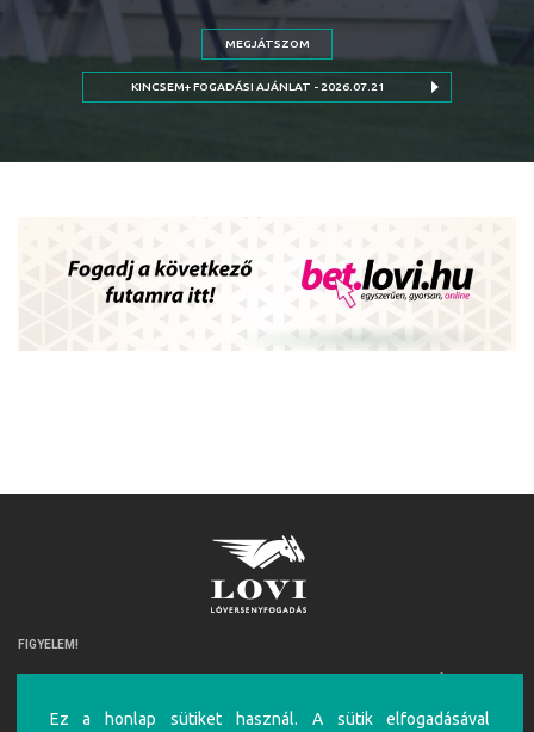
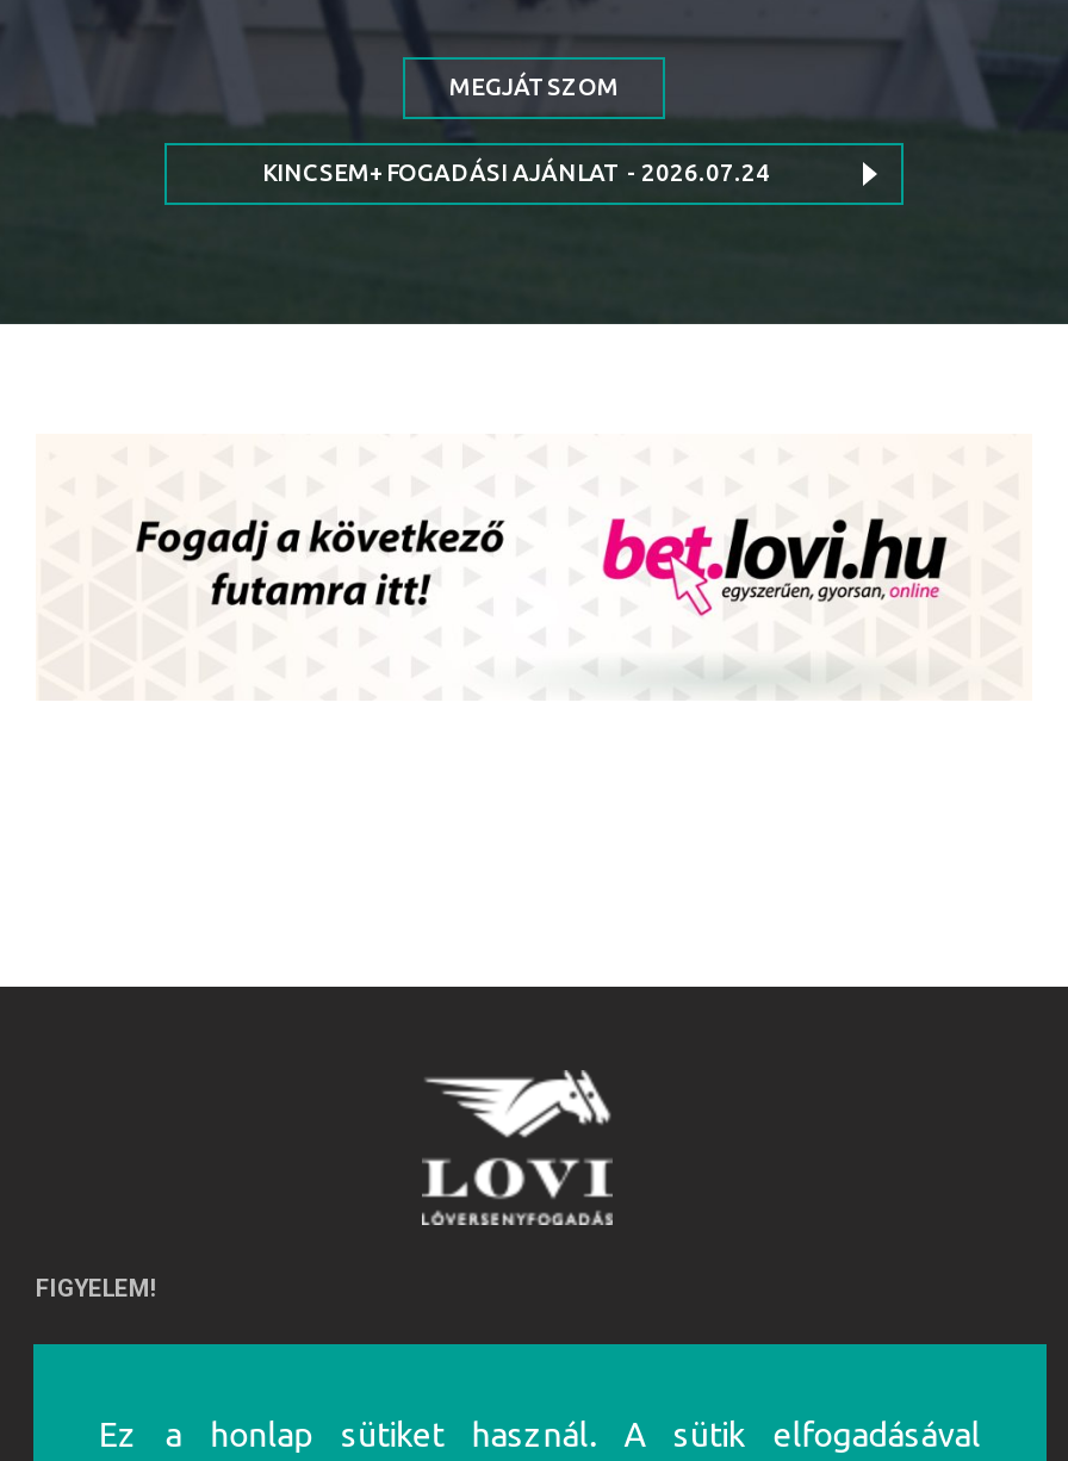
- KINCSEM+ FOGADÁSI AJÁNLAT - 2026.07.21
+ KINCSEM+ FOGADÁSI AJÁNLAT - 2026.07.24
